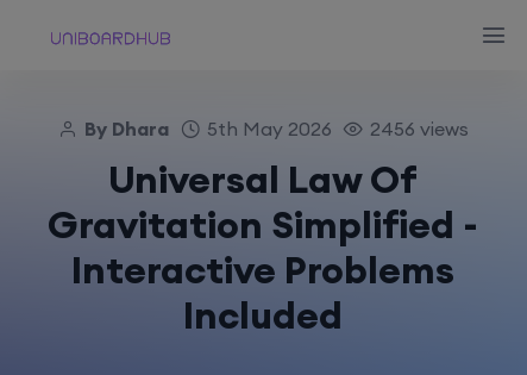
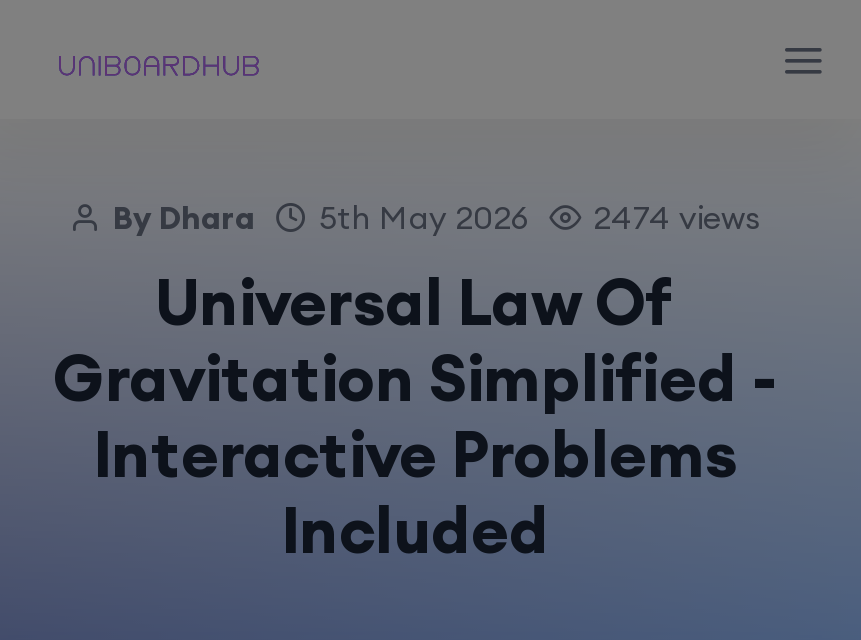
- By Dhara 5th May 2026 2456 views
+ By Dhara 5th May 2026 2474 views
